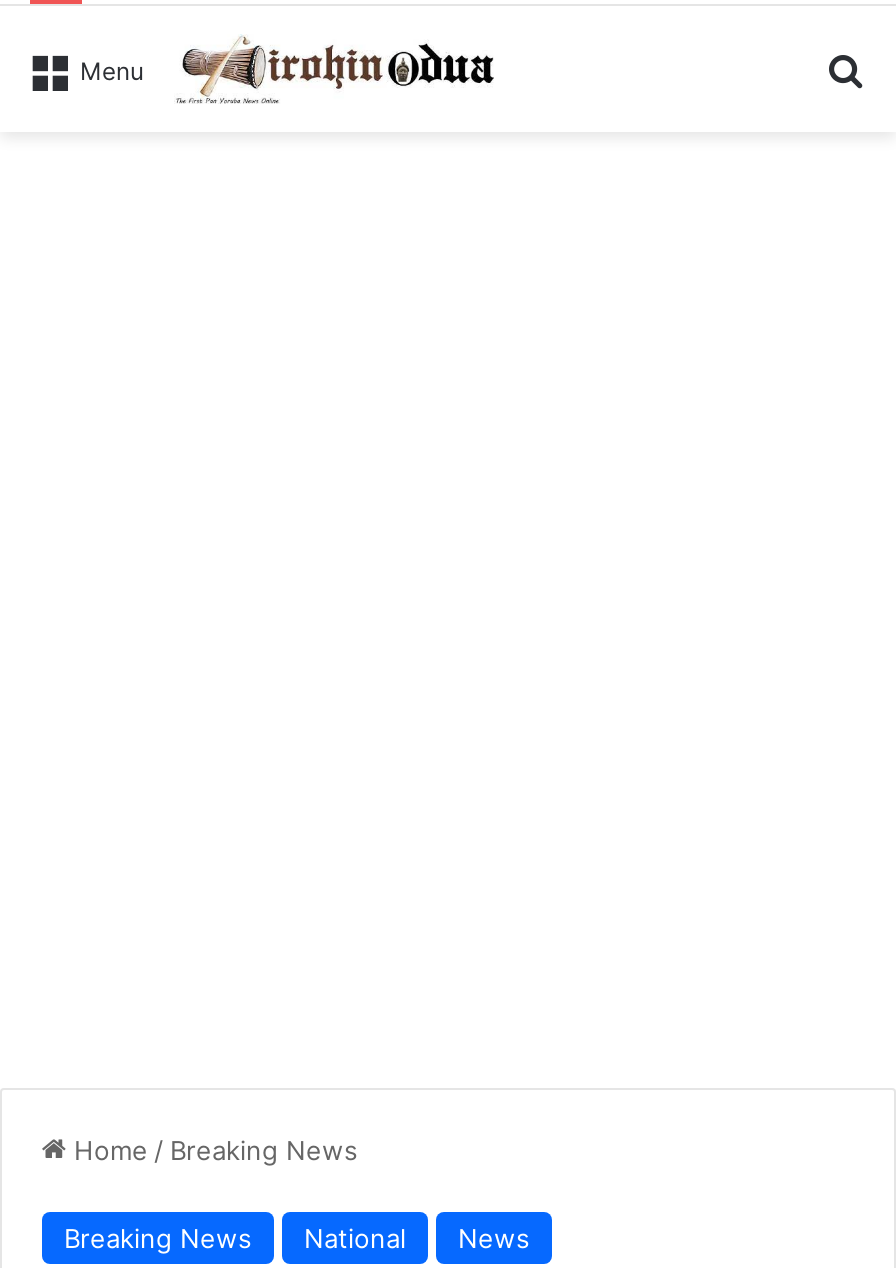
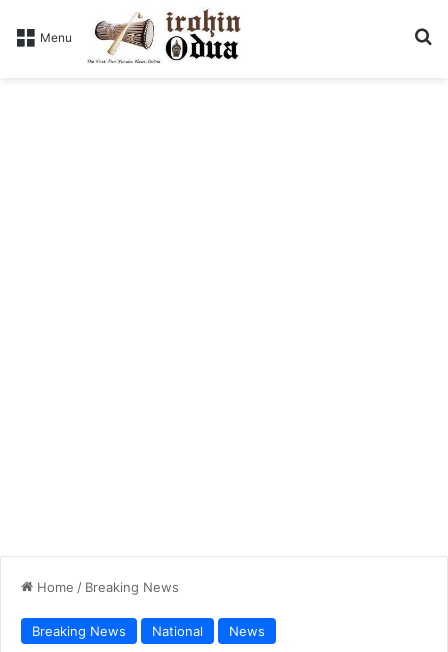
- [image]
+ [image]
